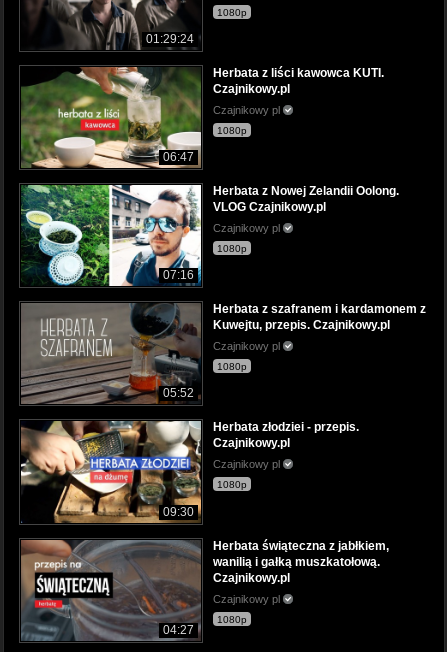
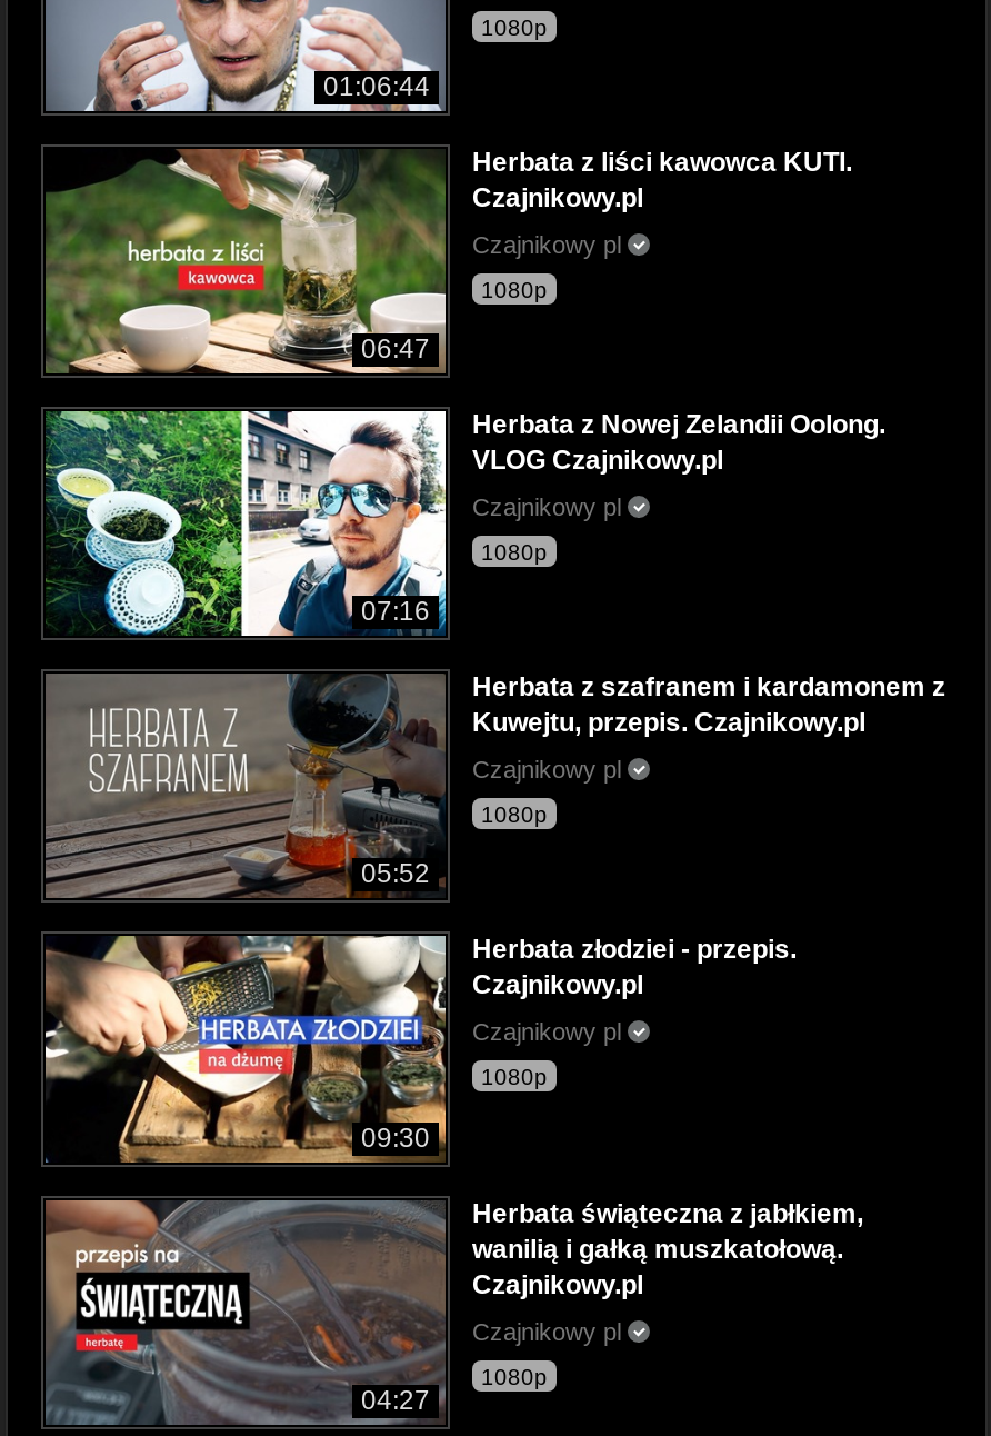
- 01:29:24
+ 01:06:44
